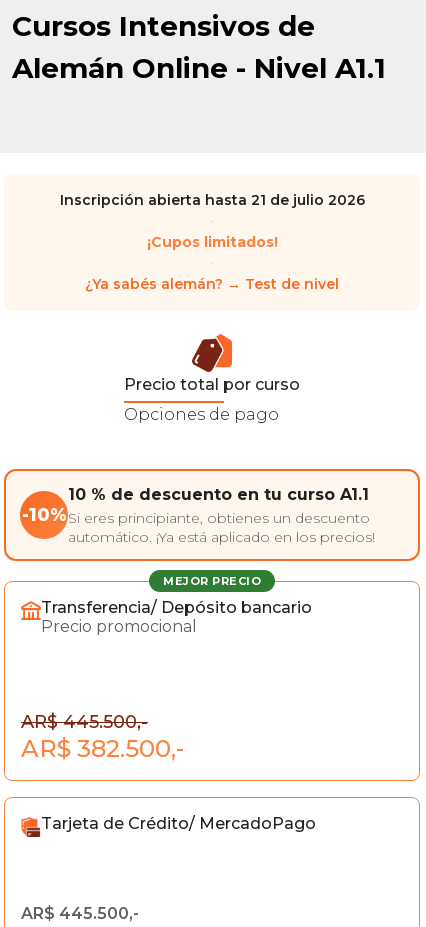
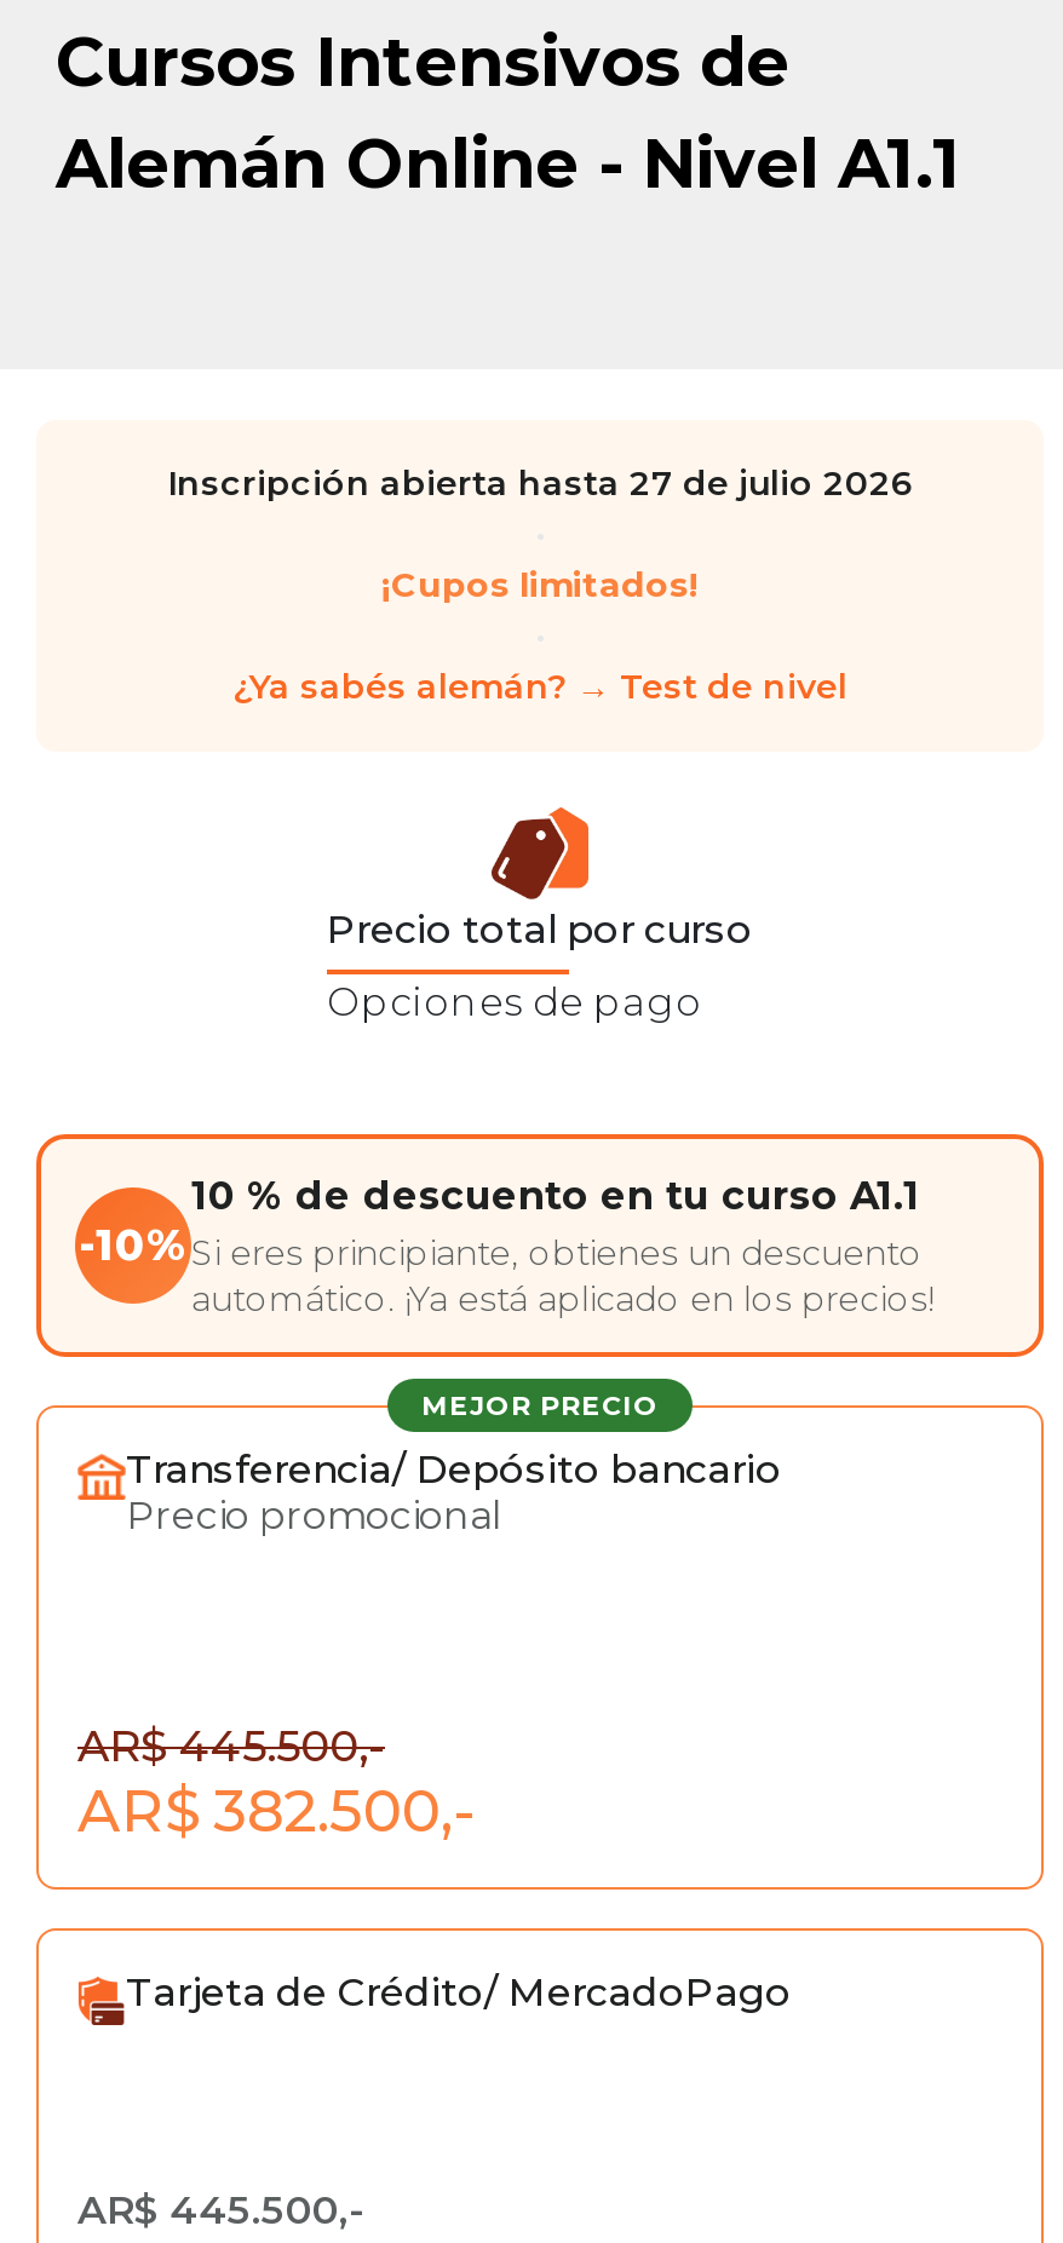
- Inscripción abierta hasta 21 de julio 2026
+ Inscripción abierta hasta 27 de julio 2026
